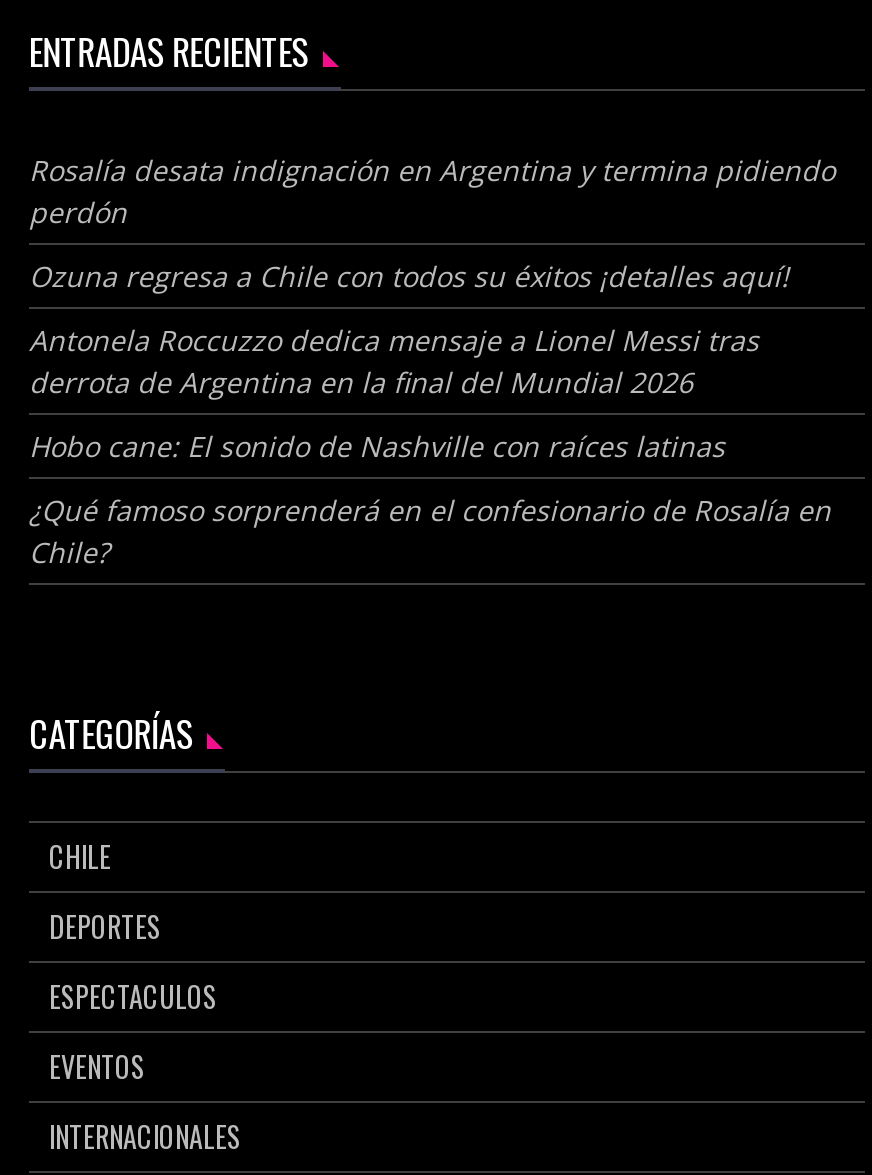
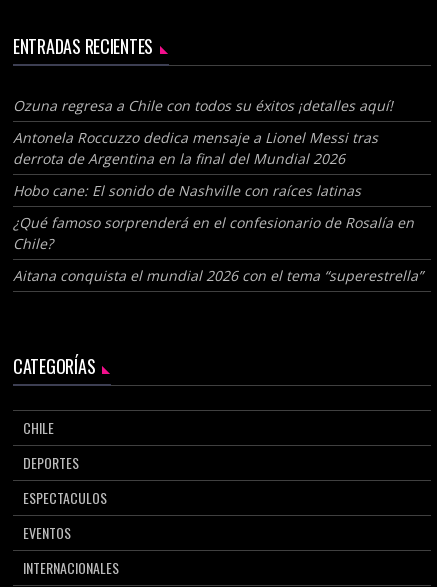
- Rosalía desata indignación en Argentina y termina pidiendo
- perdón

moved up: Ozuna regresa a Chile con todos su éxitos ¡detalles aquí! | Antonela Roccuzzo dedica mensaje a Lionel Messi tras | derrota de Argentina en la final del Mundial 2026 | Hobo cane: El sonido de Nashville con raíces latinas | ¿Qué famoso sorprenderá en el confesionario de Rosalía en | Chile?

+ Aitana conquista el mundial 2026 con el tema “superestrella”
